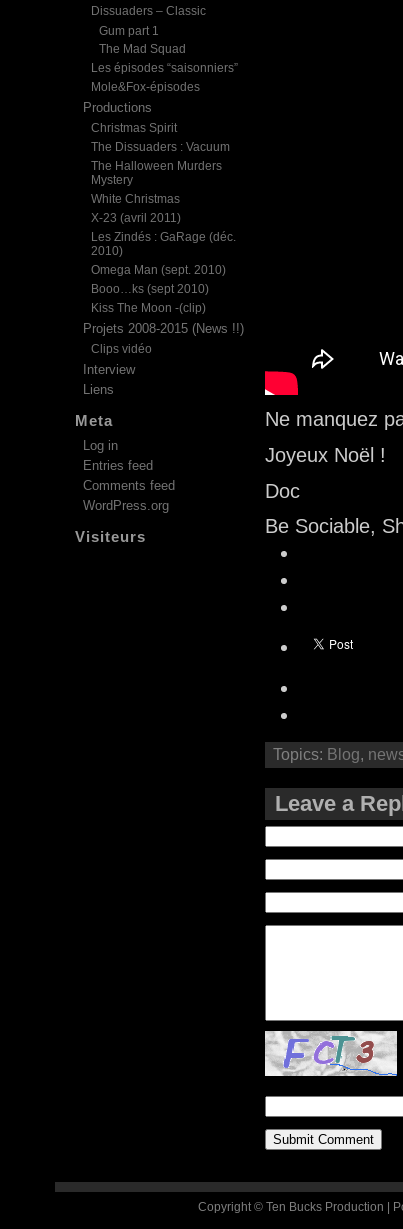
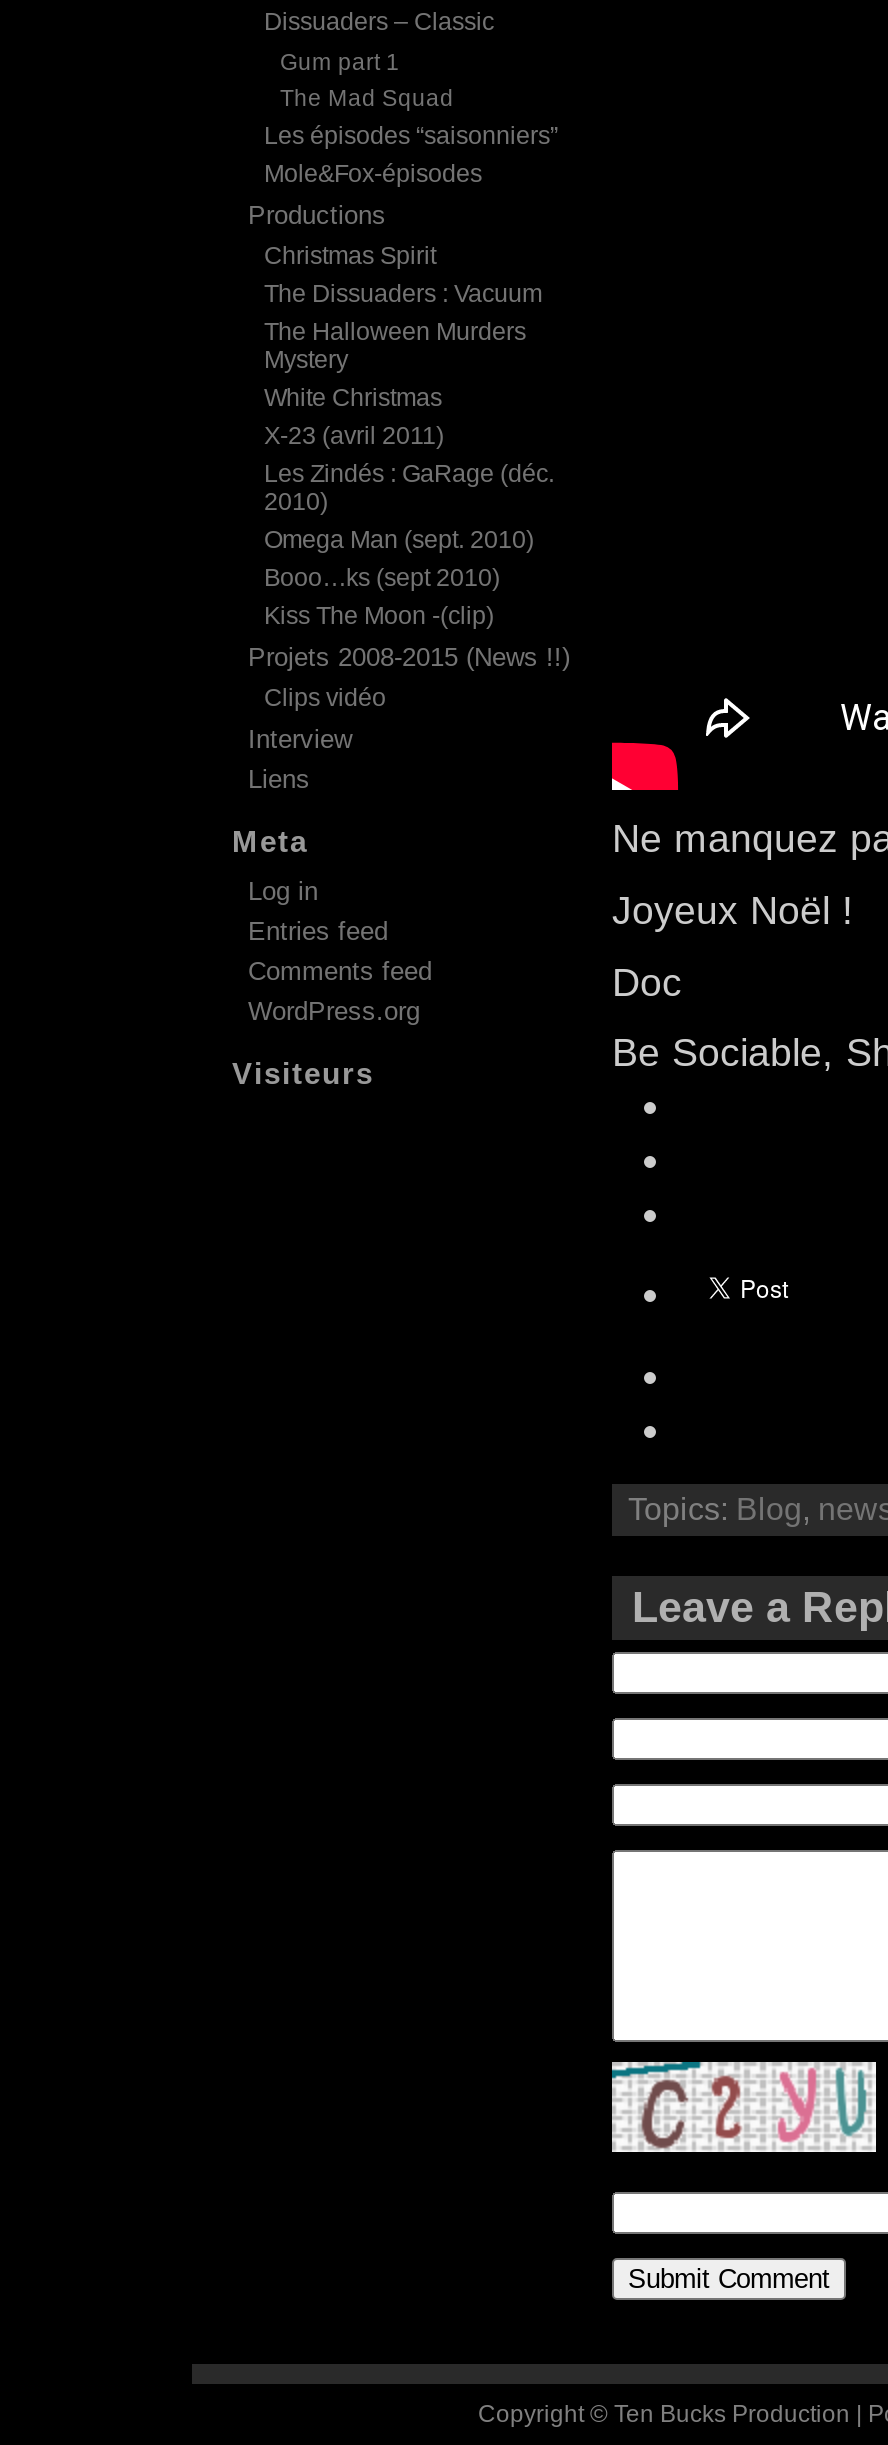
- [image]
+ [image]
